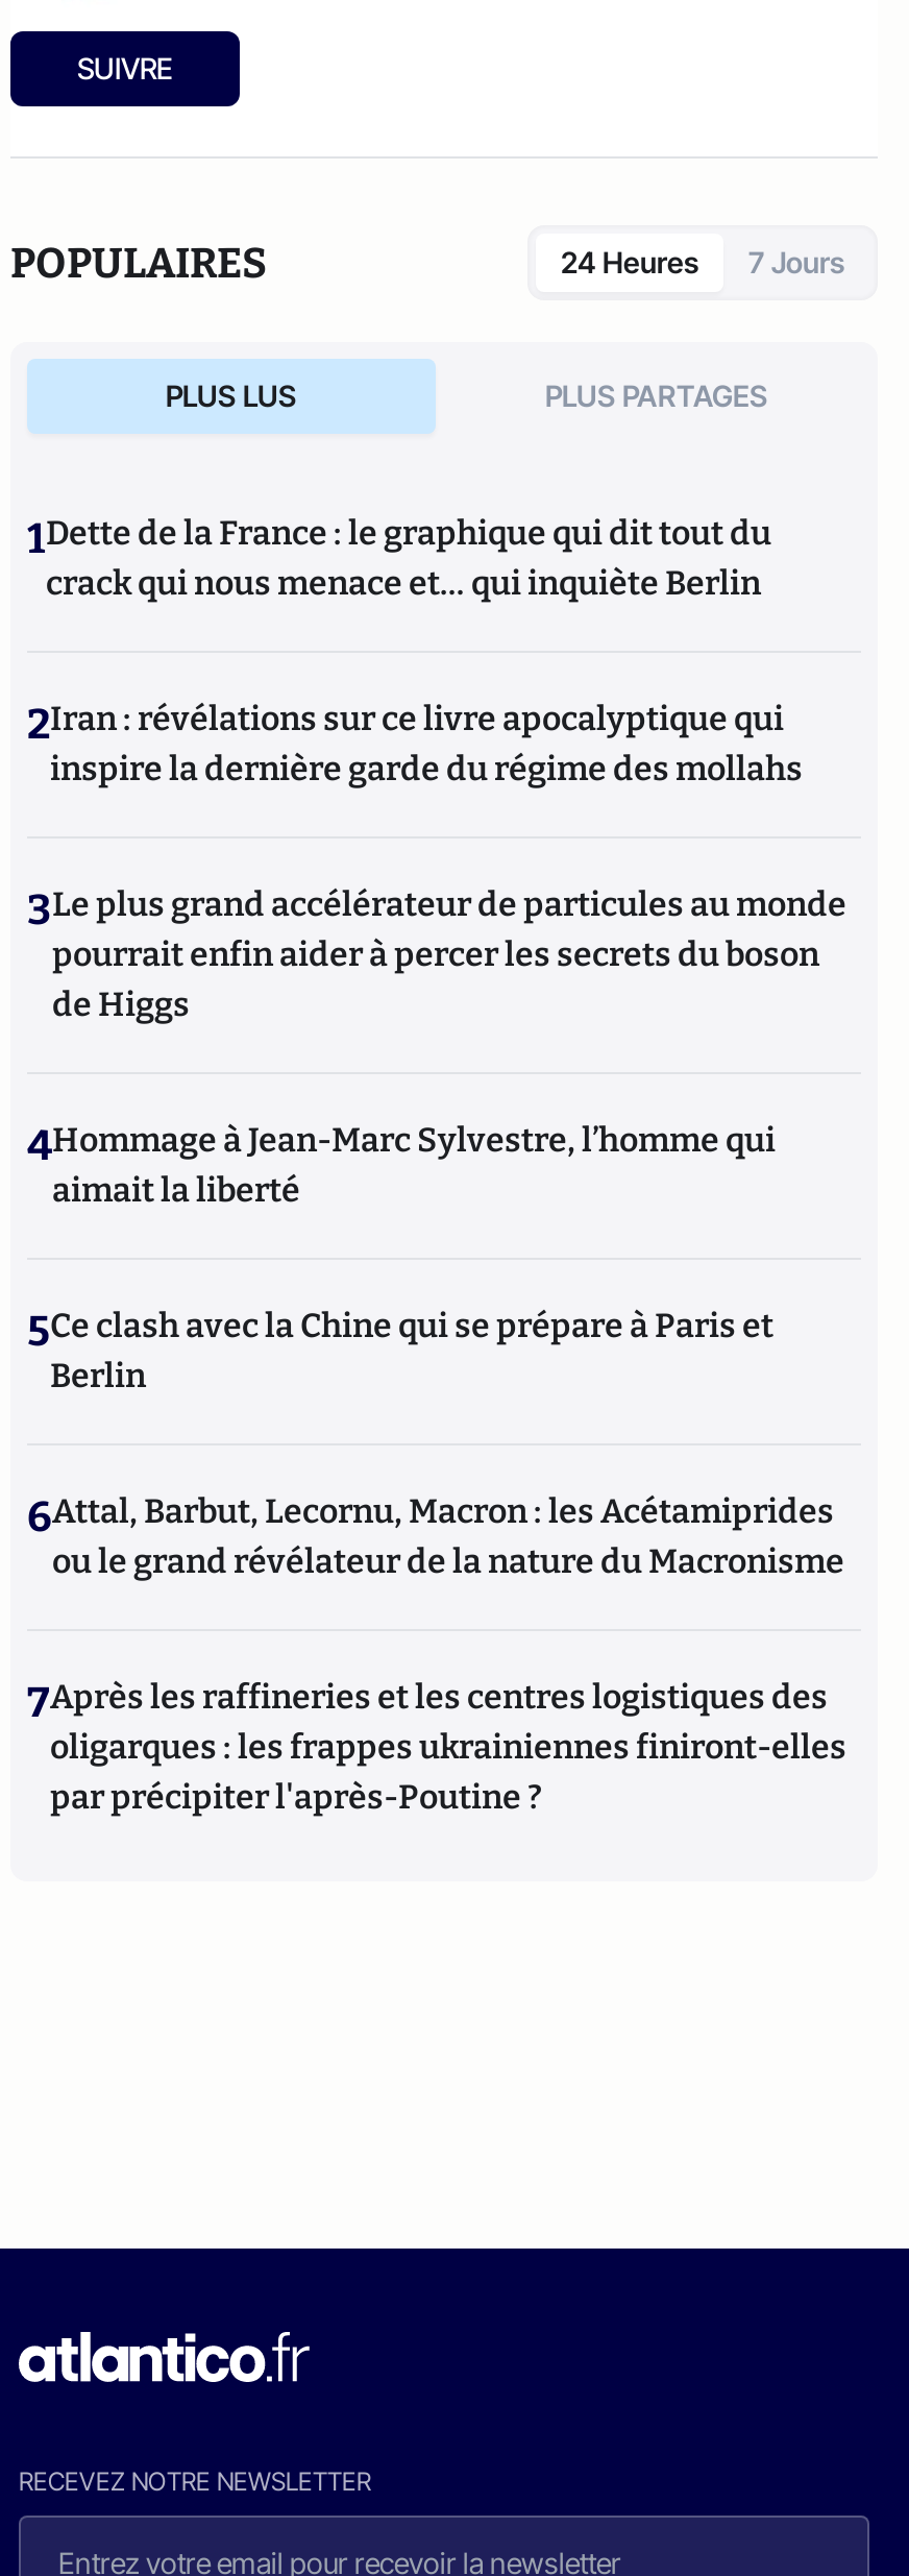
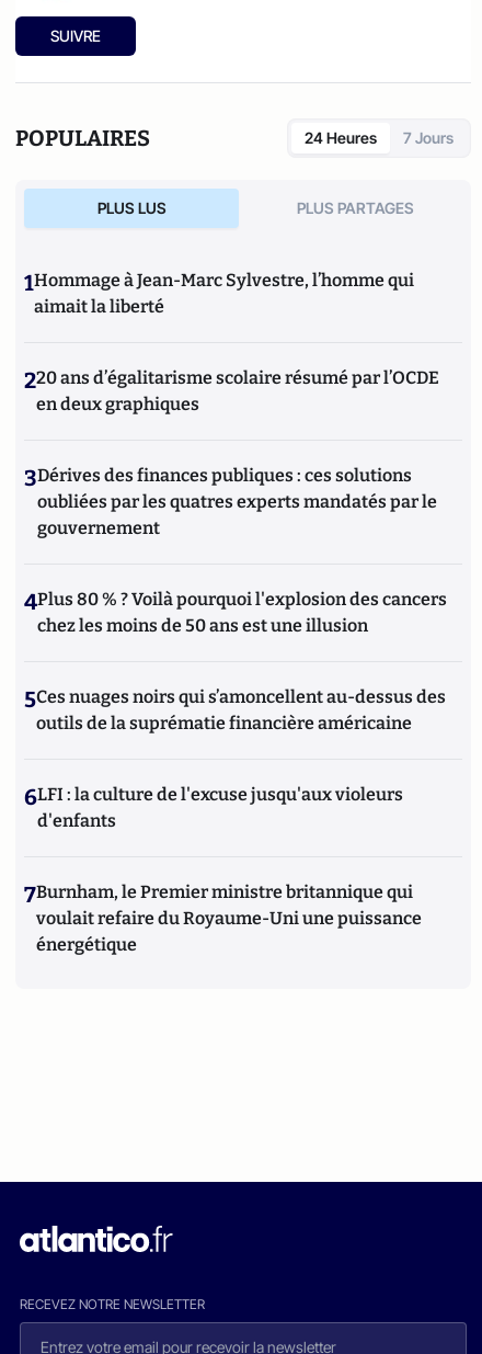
- 1Dette de la France : le graphique qui dit tout du
- crack qui nous menace et… qui inquiète Berlin
- 2Iran : révélations sur ce livre apocalyptique qui
- inspire la dernière garde du régime des mollahs
- 3Le plus grand accélérateur de particules au monde
- pourrait enfin aider à percer les secrets du boson
- de Higgs
- 4Hommage à Jean-Marc Sylvestre, l’homme qui
+ 1Hommage à Jean-Marc Sylvestre, l’homme qui

moved up: aimait la liberté

- 5Ce clash avec la Chine qui se prépare à Paris et
- Berlin
- 6Attal, Barbut, Lecornu, Macron : les Acétamiprides
- ou le grand révélateur de la nature du Macronisme
- 7Après les raffineries et les centres logistiques des
- oligarques : les frappes ukrainiennes finiront-elles
- par précipiter l'après-Poutine ?
+ 220 ans d’égalitarisme scolaire résumé par l’OCDE
+ en deux graphiques
+ 3Dérives des finances publiques : ces solutions
+ oubliées par les quatres experts mandatés par le
+ gouvernement
+ 4Plus 80 % ? Voilà pourquoi l'explosion des cancers
+ chez les moins de 50 ans est une illusion
+ 5Ces nuages noirs qui s’amoncellent au-dessus des
+ outils de la suprématie financière américaine
+ 6LFI : la culture de l'excuse jusqu'aux violeurs
+ d'enfants
+ 7Burnham, le Premier ministre britannique qui
+ voulait refaire du Royaume-Uni une puissance
+ énergétique
